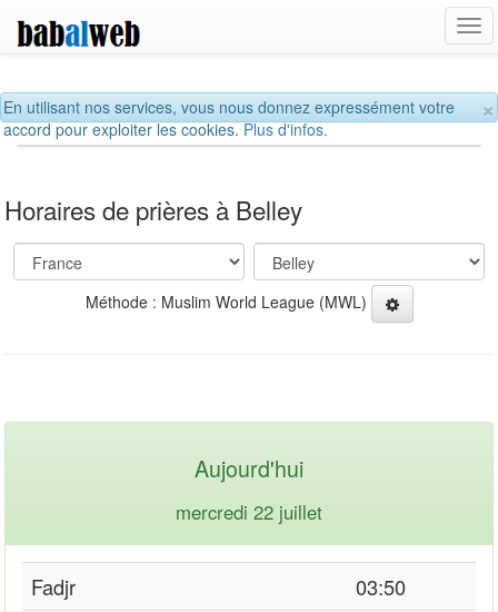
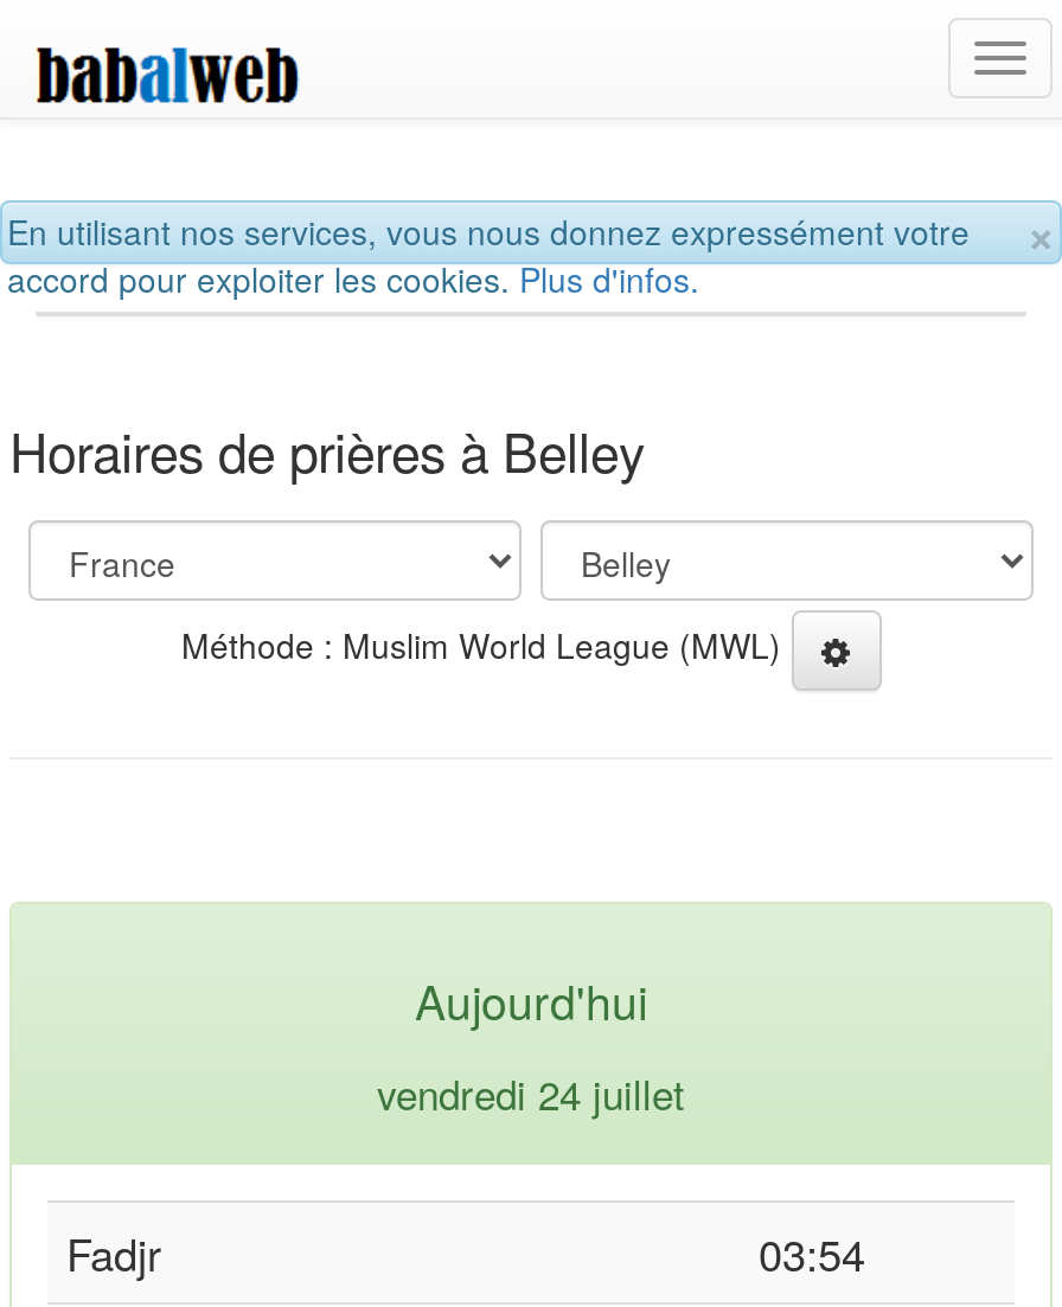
- mercredi 22 juillet
+ vendredi 24 juillet

- 03:50
+ 03:54
